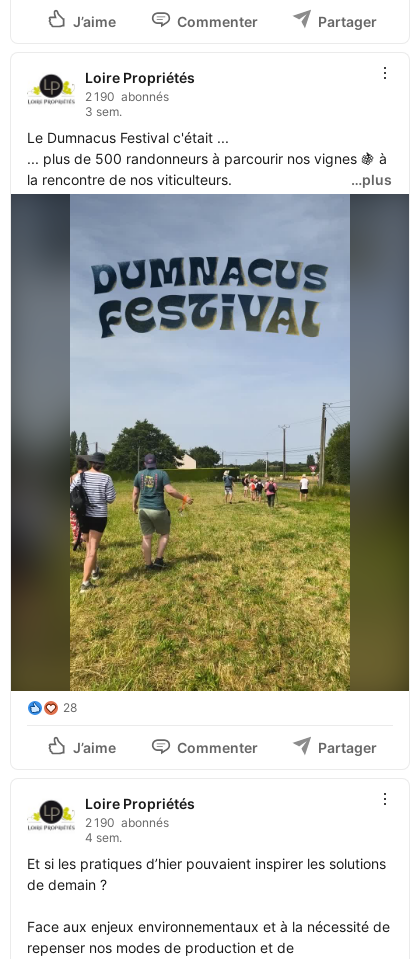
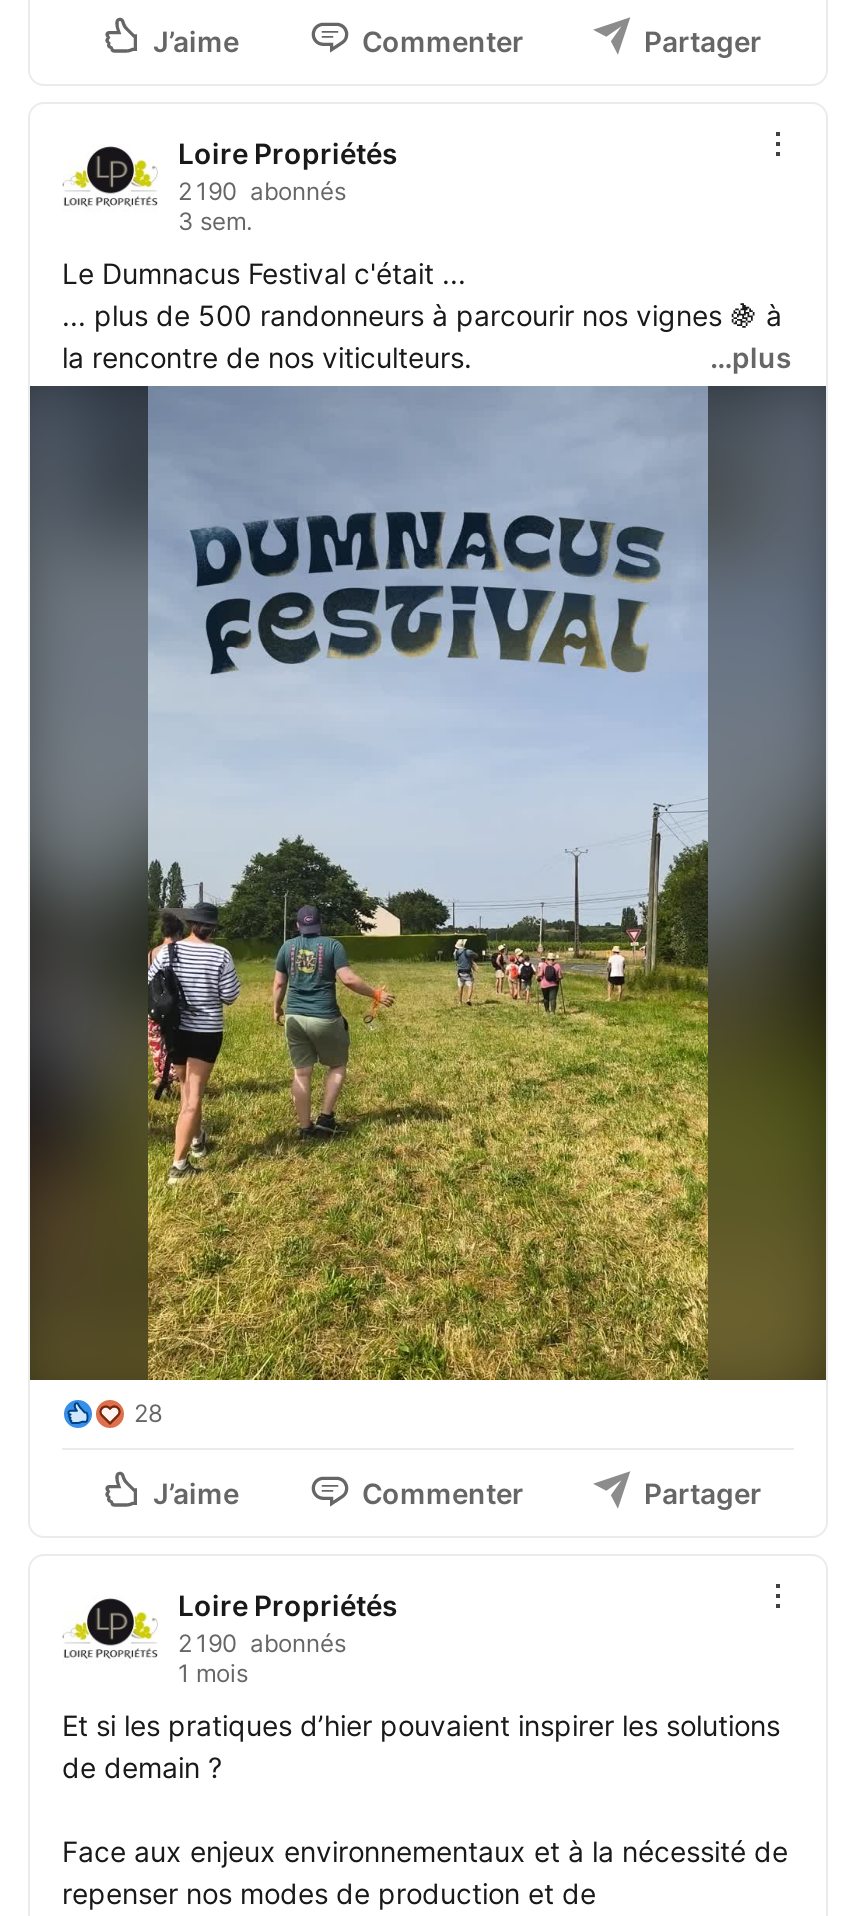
- 4 sem.
+ 1 mois
